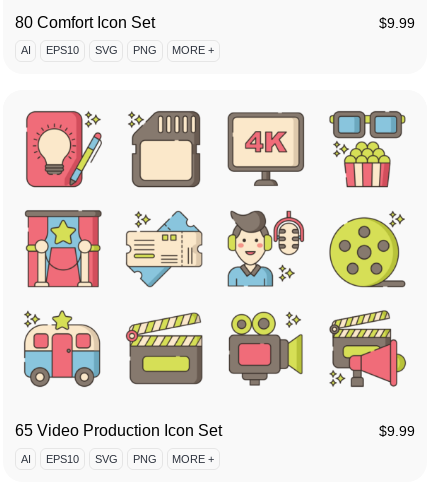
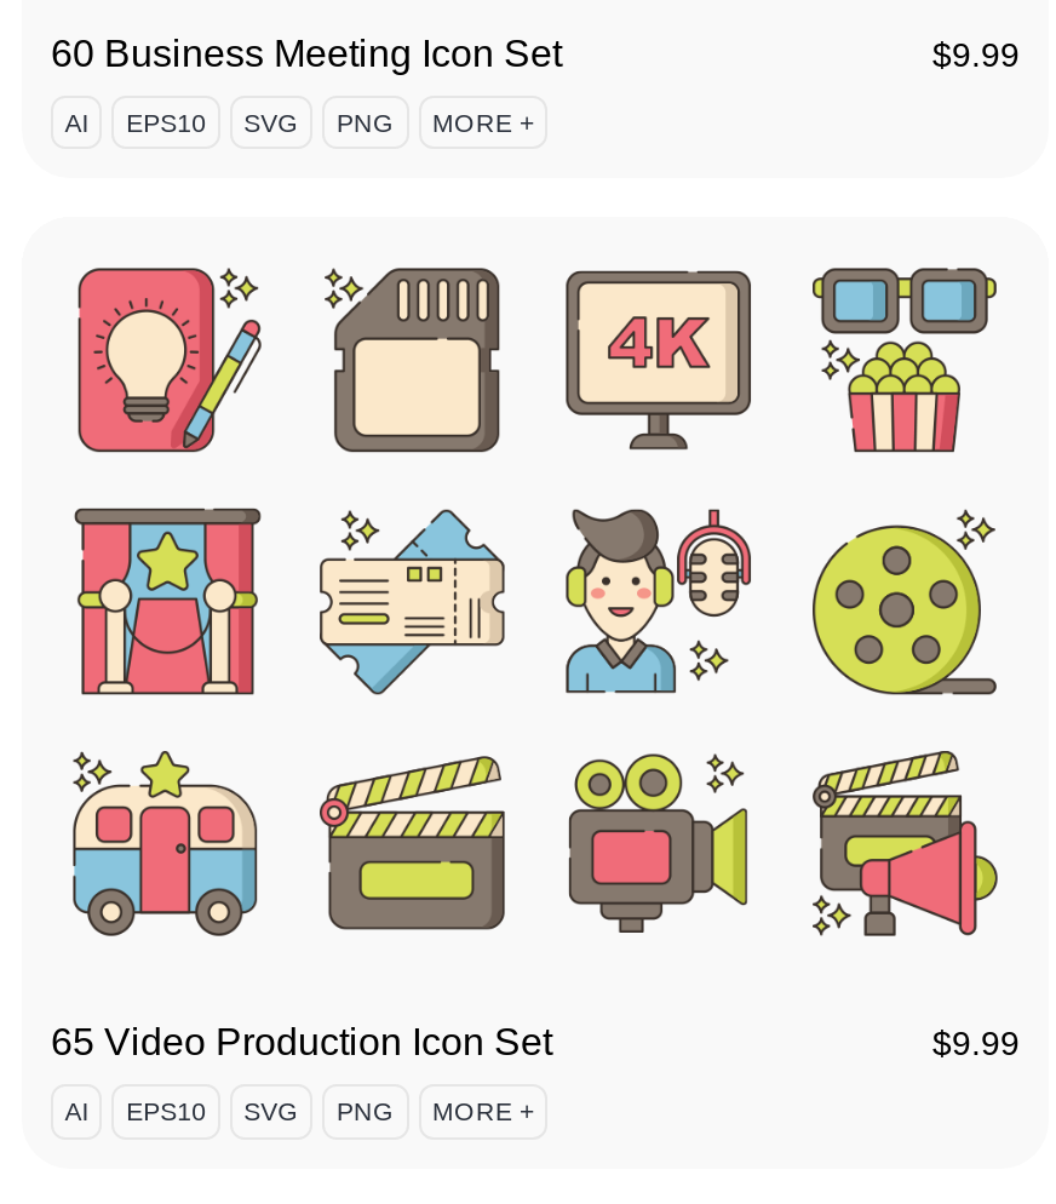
- 80 Comfort Icon Set
+ 60 Business Meeting Icon Set
